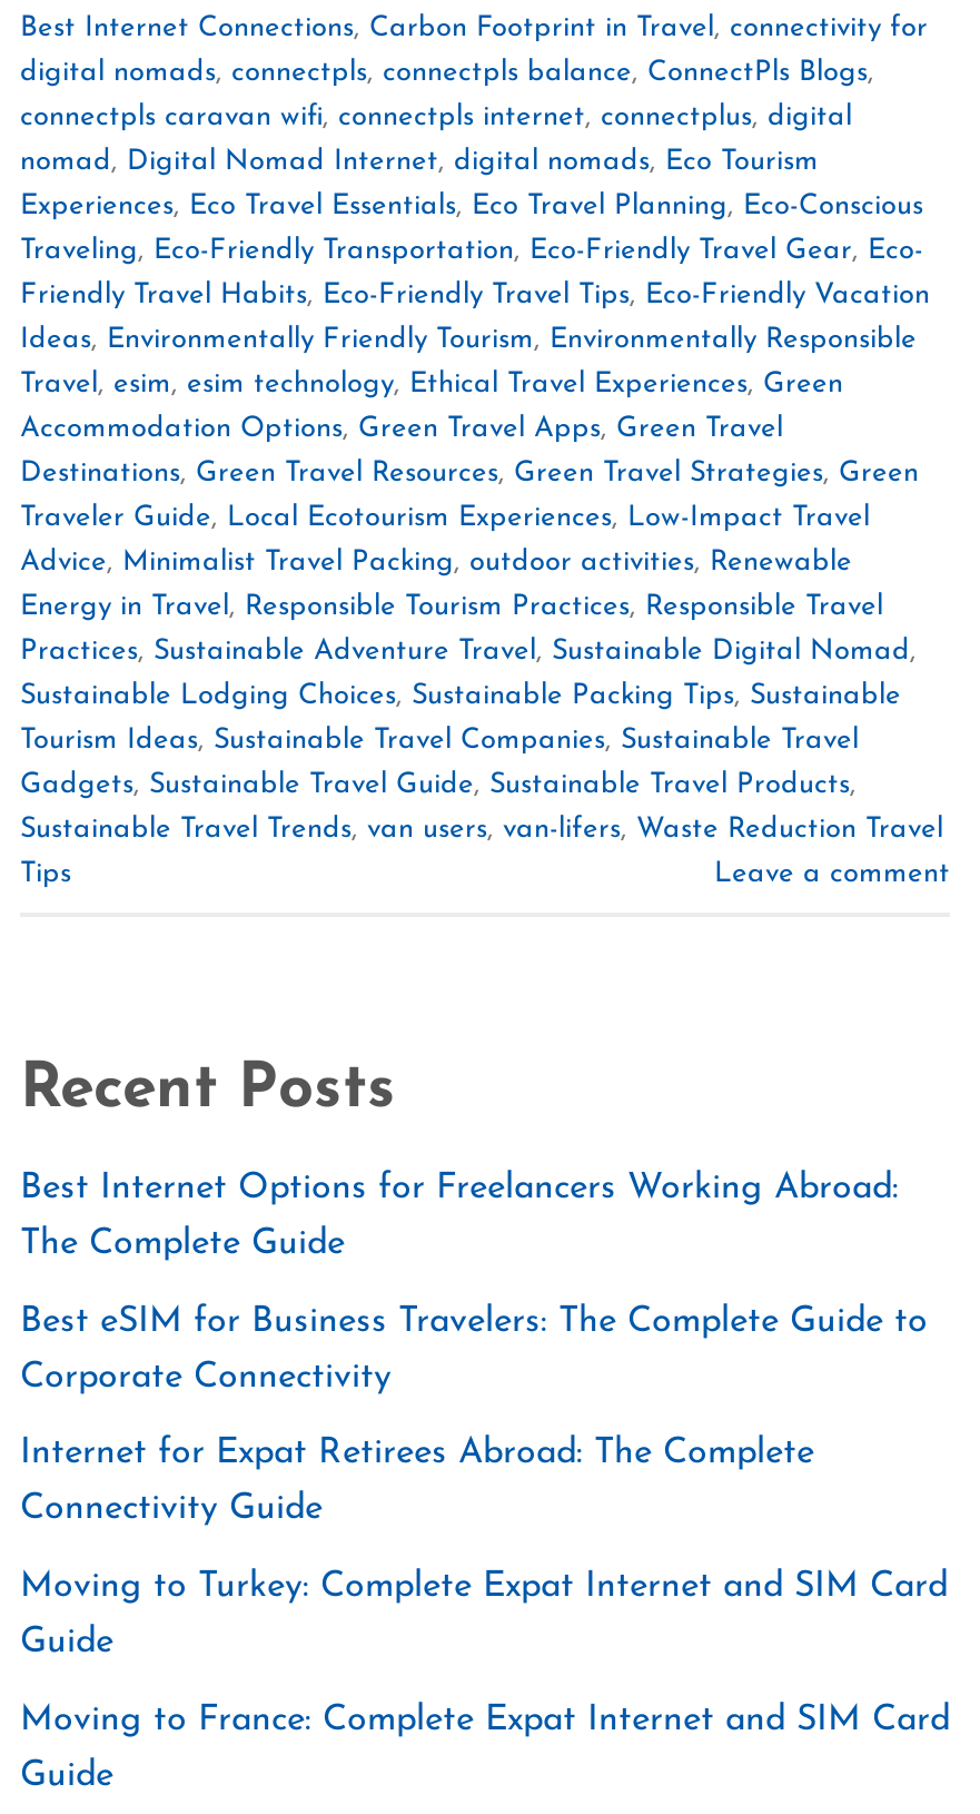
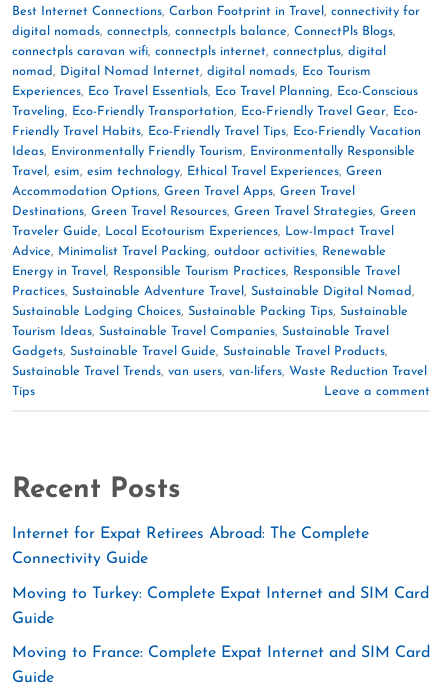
- Best Internet Options for Freelancers Working Abroad:
- The Complete Guide
- Best eSIM for Business Travelers: The Complete Guide to
- Corporate Connectivity
